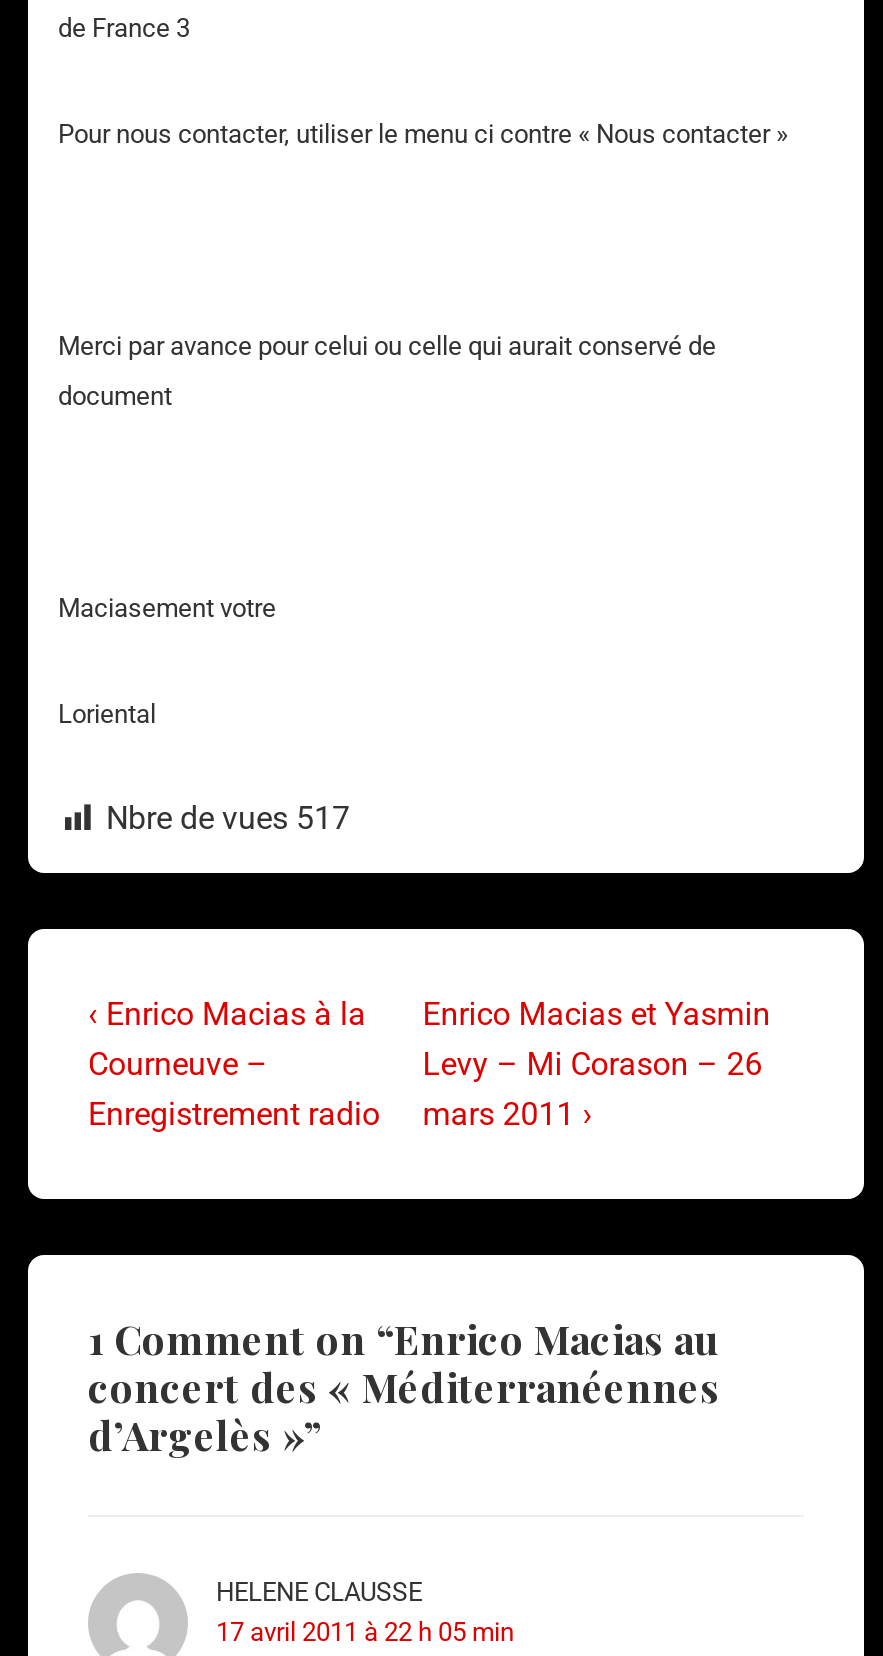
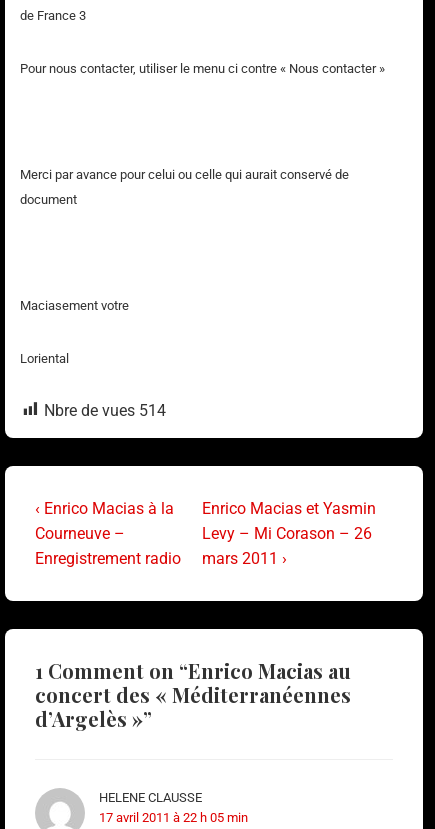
- Nbre de vues 517
+ Nbre de vues 514
